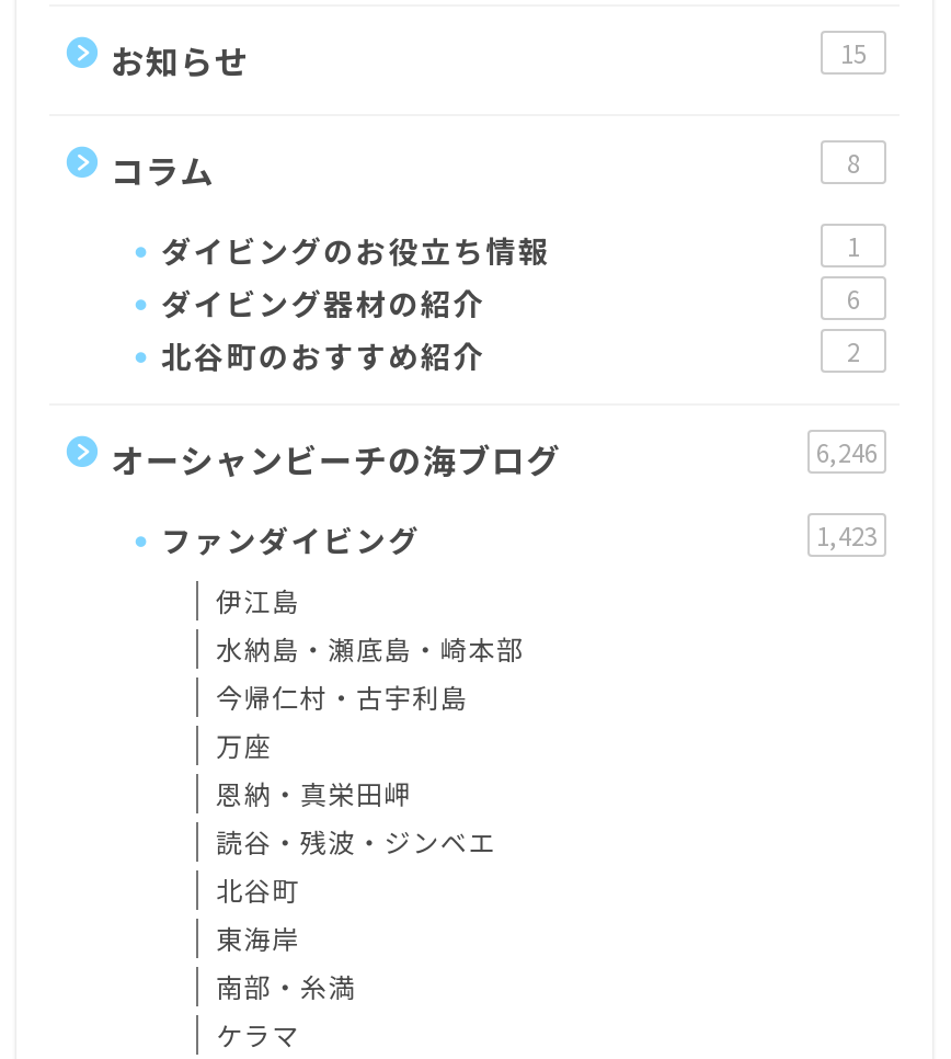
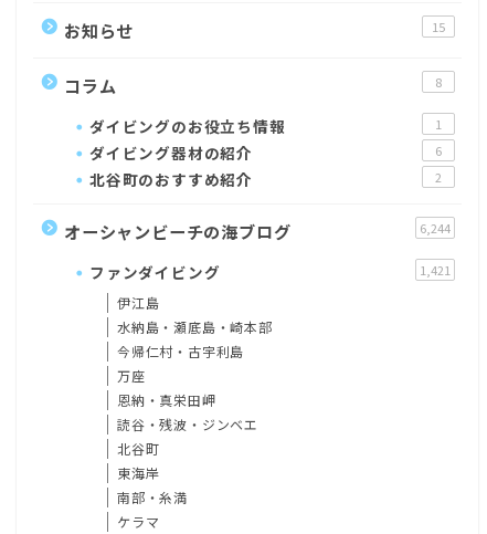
- 6,246
+ 6,244

- 1,423
+ 1,421
